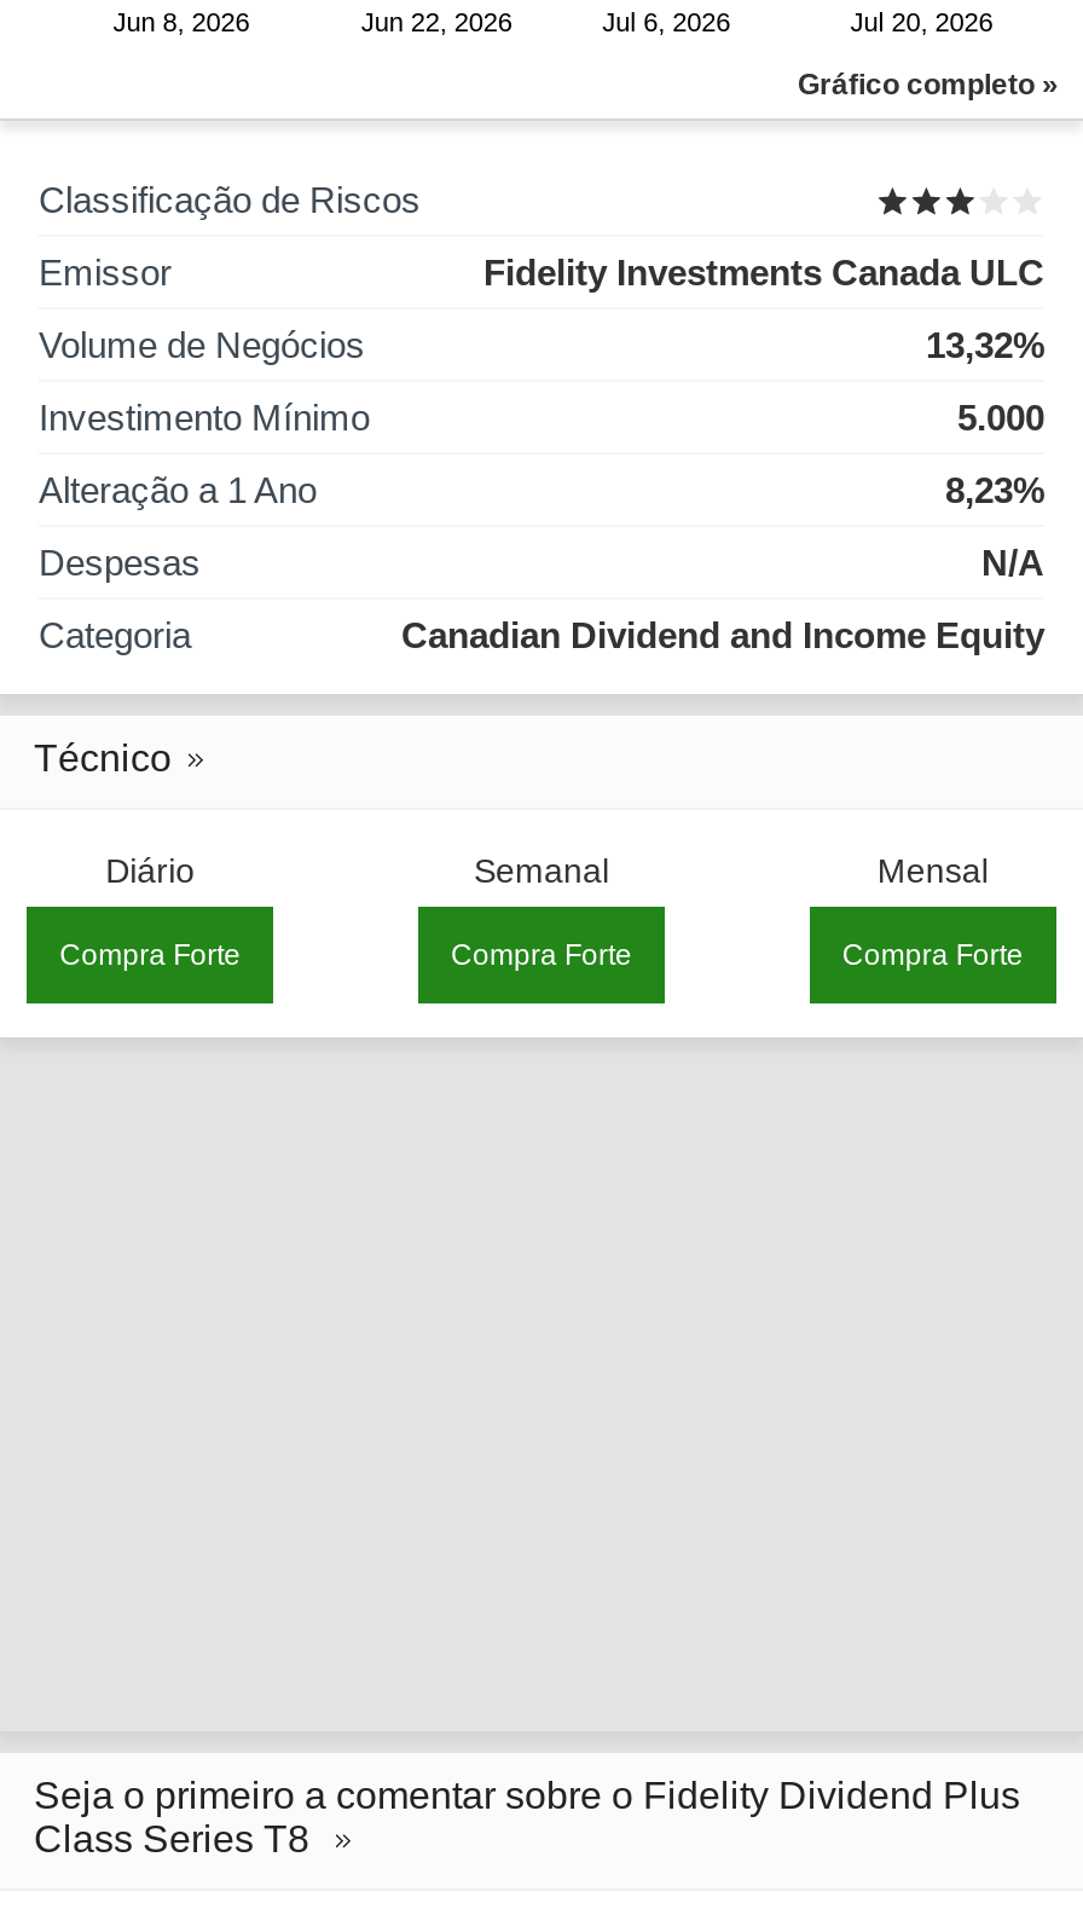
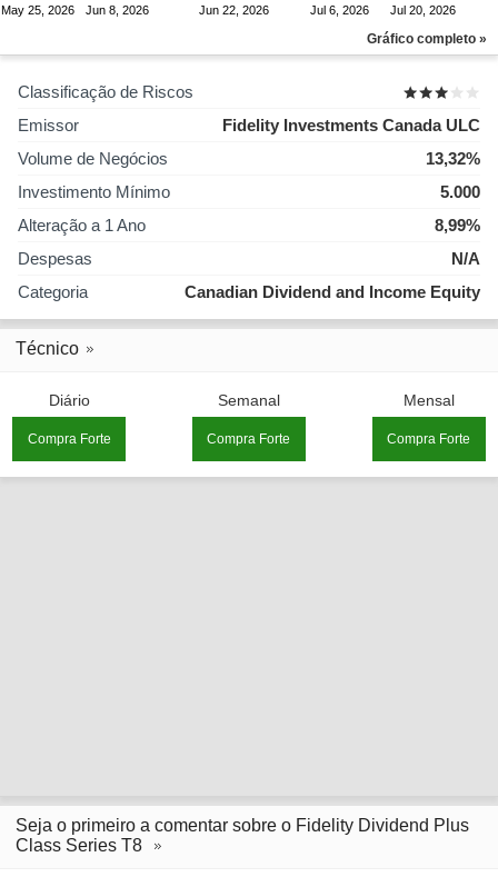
+ May 25, 2026

- 8,23%
+ 8,99%
